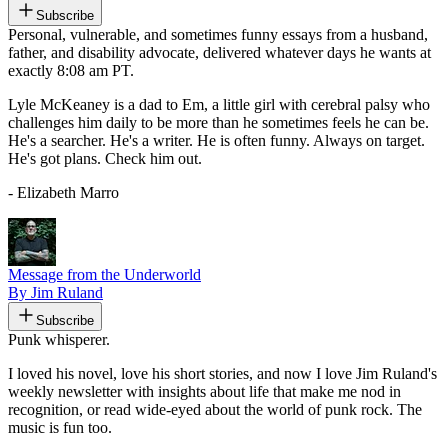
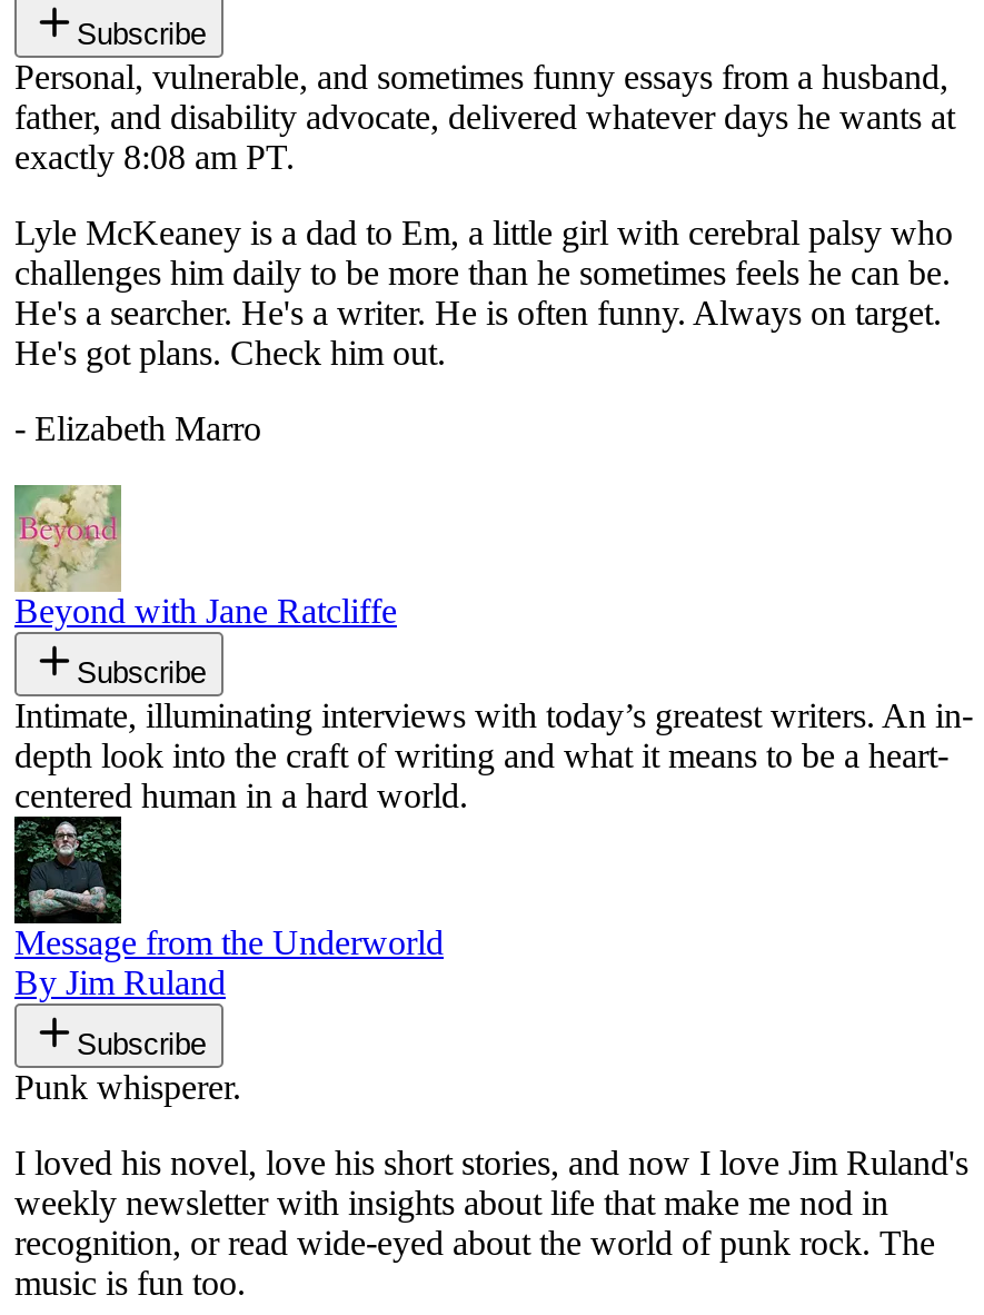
+ [image]
+ Beyond with Jane Ratcliffe
+ Subscribe
+ Intimate, illuminating interviews with today’s greatest writers. An in-
+ depth look into the craft of writing and what it means to be a heart-
+ centered human in a hard world.
